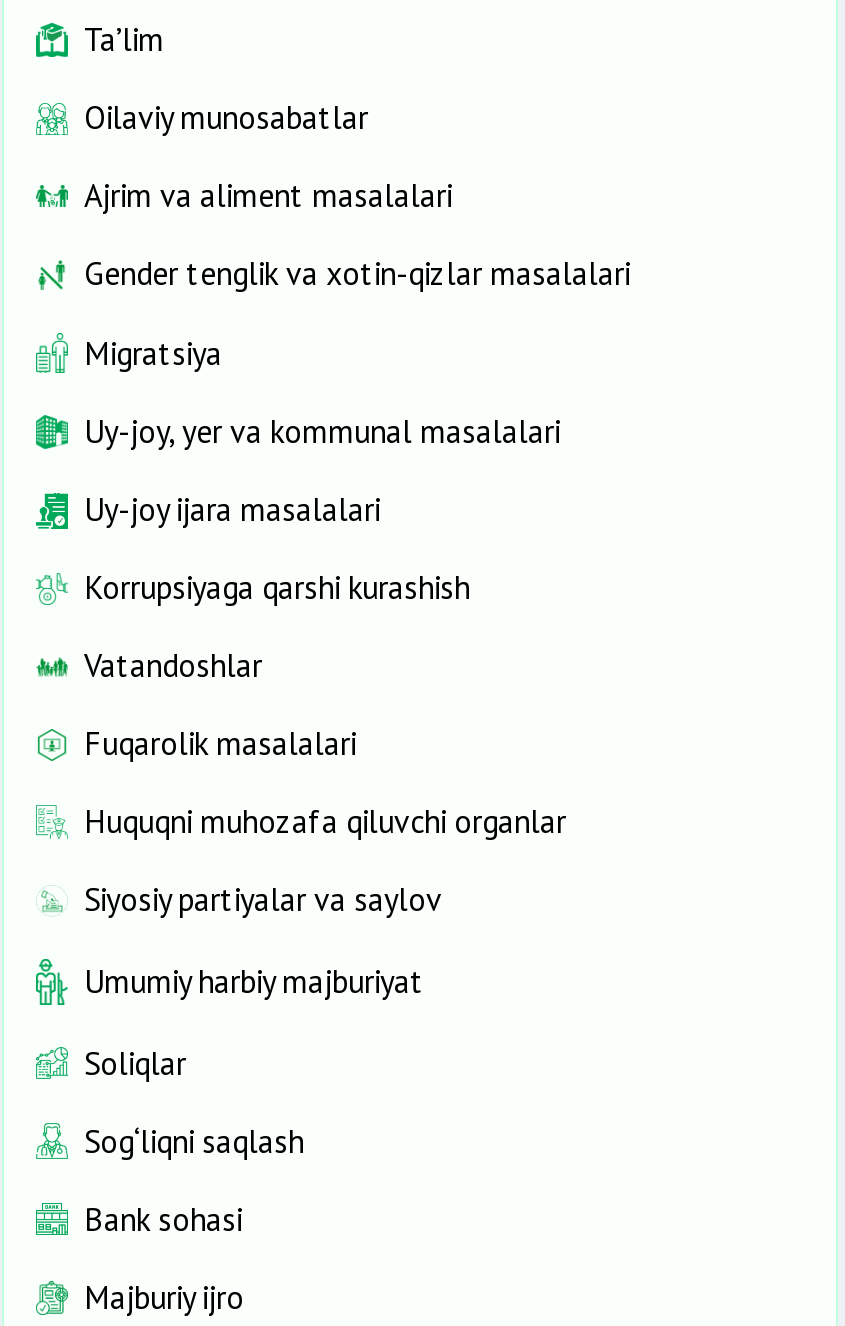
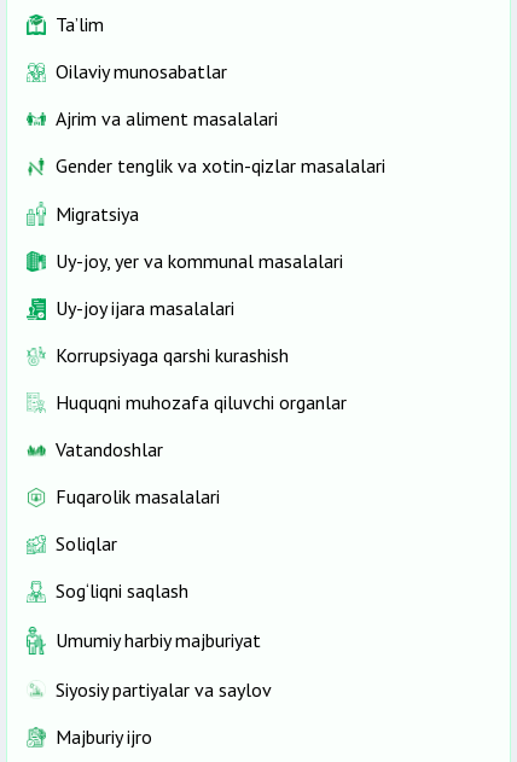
moved down: Vatandoshlar | Fuqarolik masalalari

moved up: Huquqni muhozafa qiluvchi organlar

moved down: Umumiy harbiy majburiyat | Siyosiy partiyalar va saylov

moved up: Soliqlar | Sog‘liqni saqlash

- Bank sohasi
